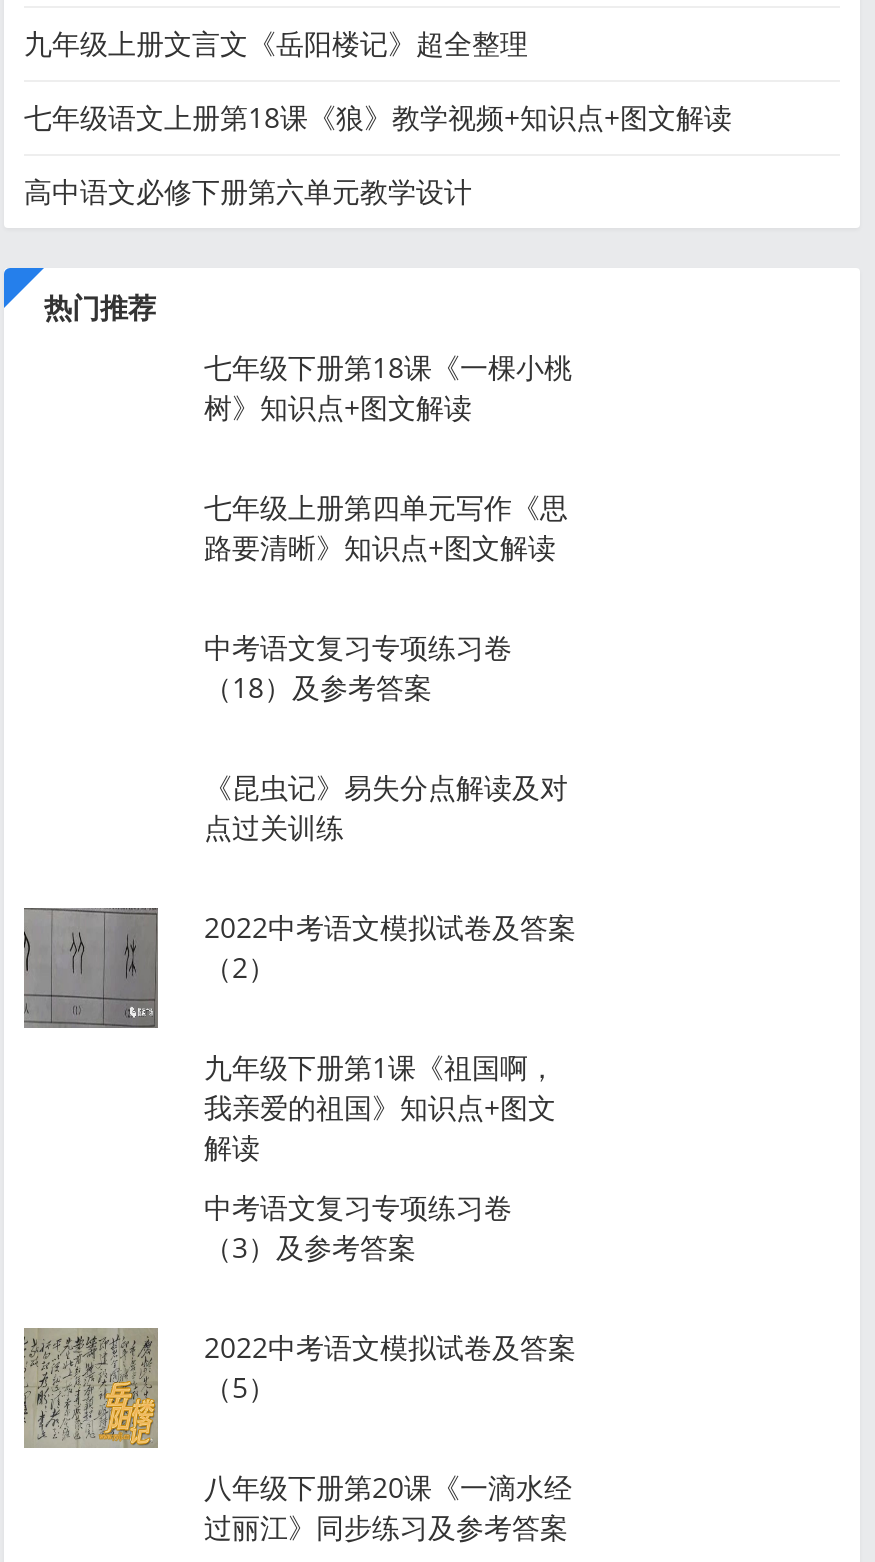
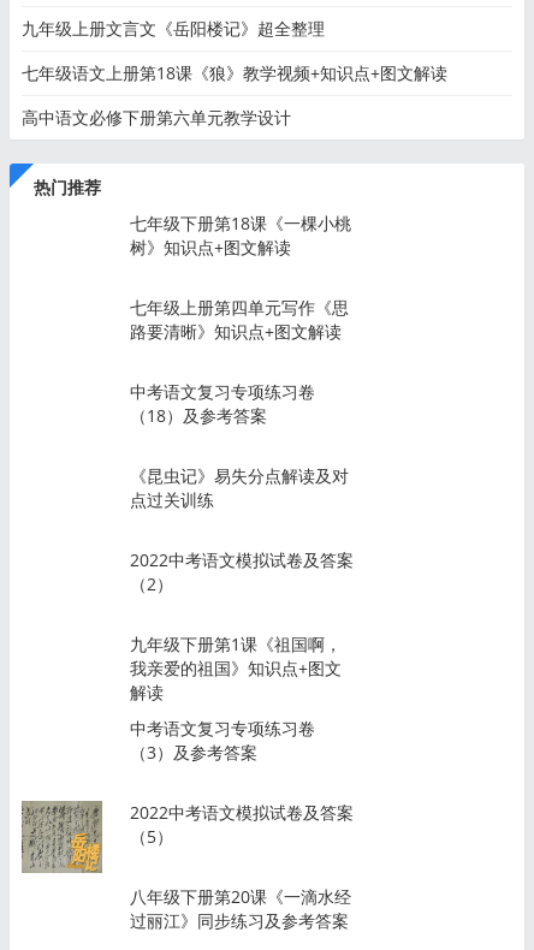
- [image]
